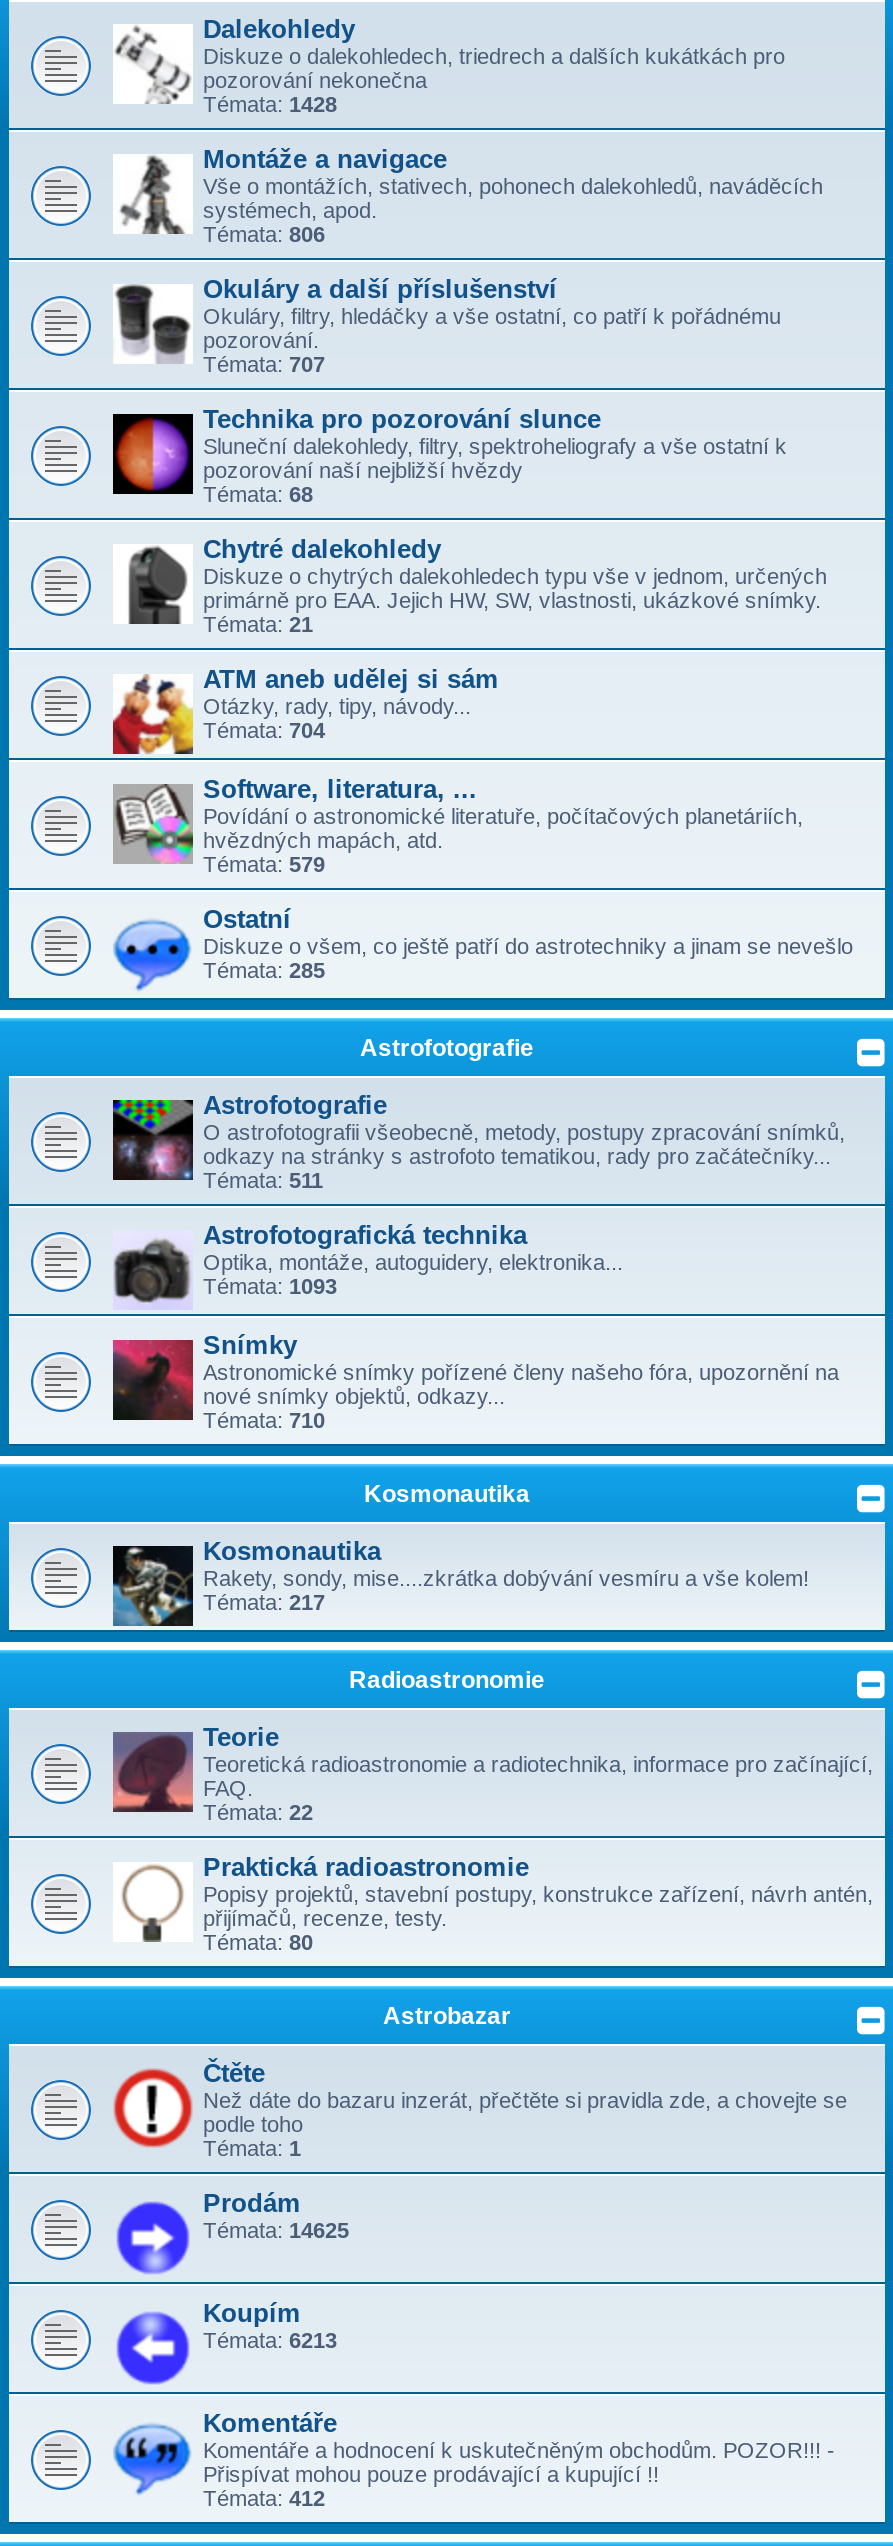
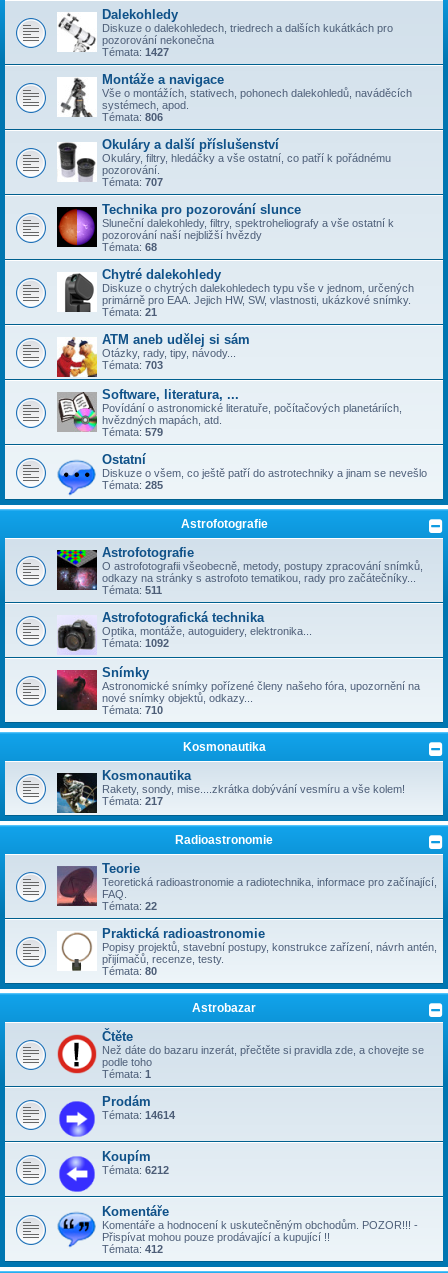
- Témata: 1428
+ Témata: 1427

- Témata: 704
+ Témata: 703

- Témata: 1093
+ Témata: 1092

- Témata: 14625
+ Témata: 14614

- Témata: 6213
+ Témata: 6212
